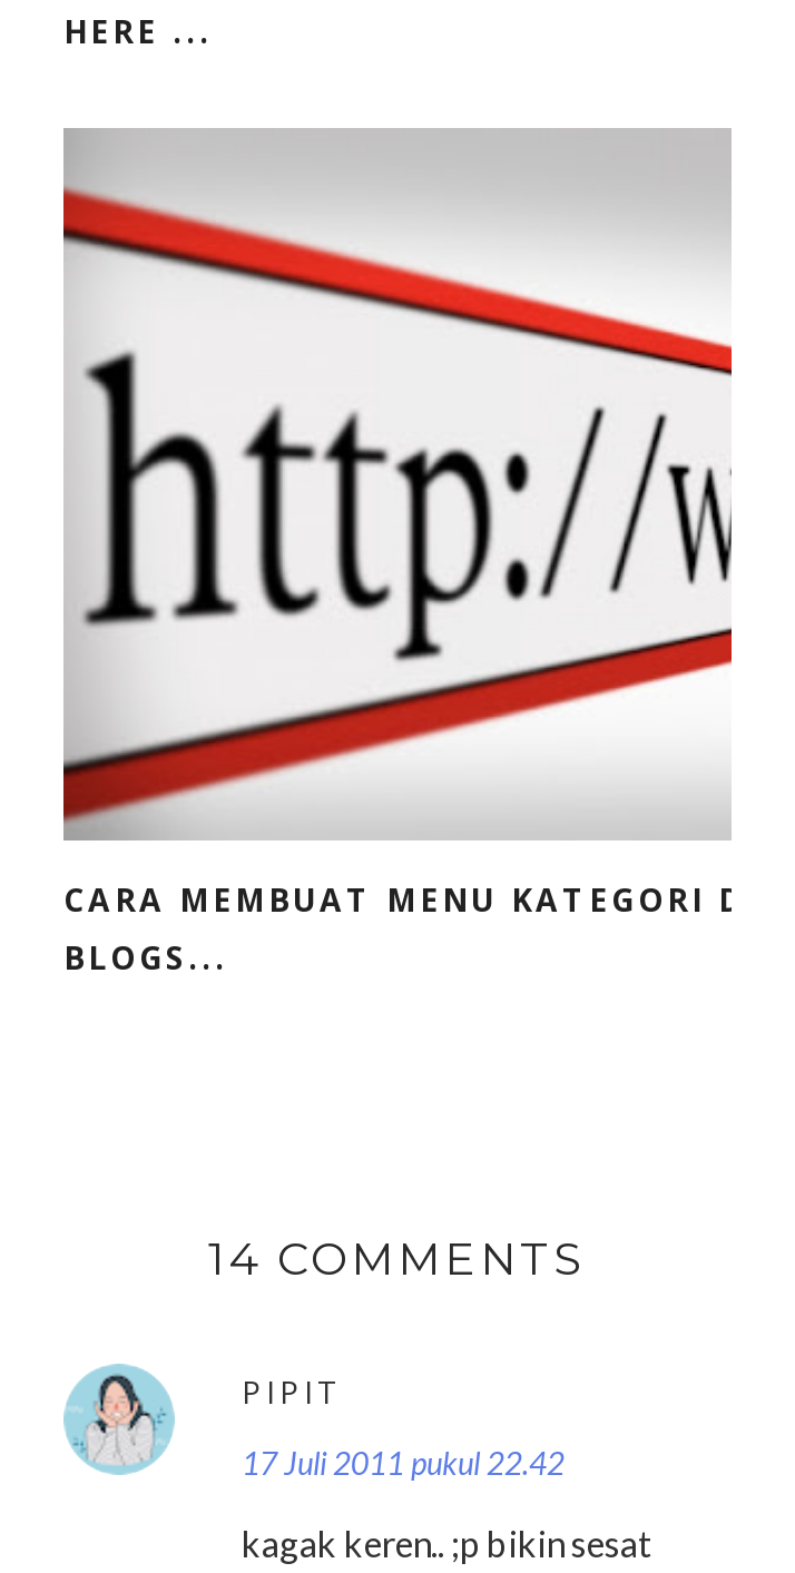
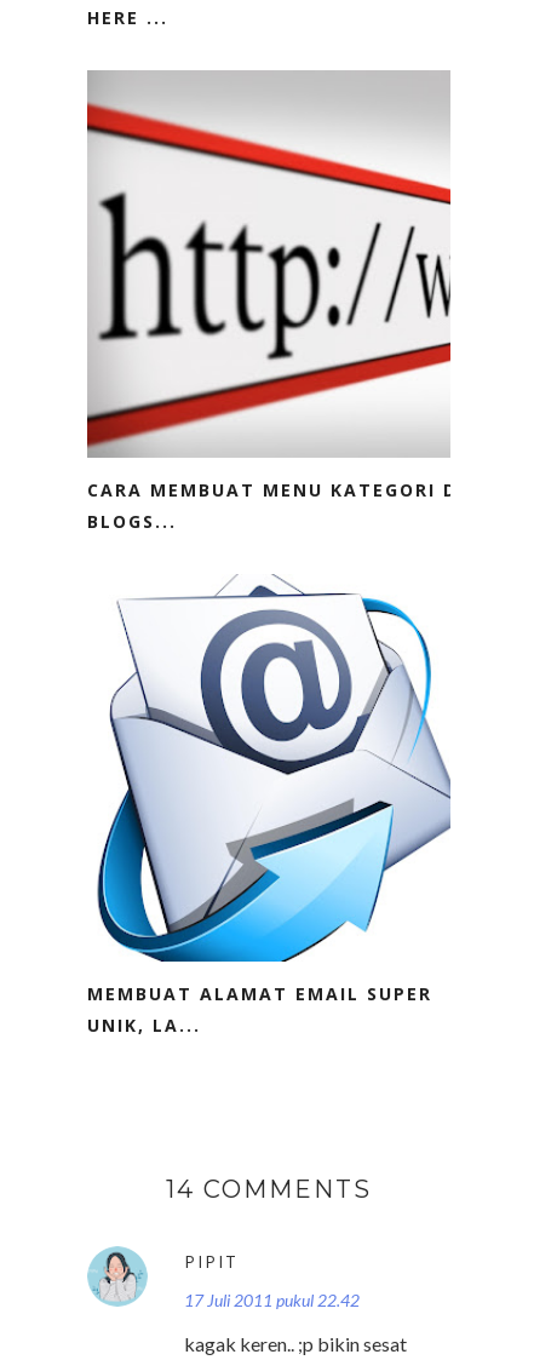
+ [image]
+ MEMBUAT ALAMAT EMAIL SUPER
+ UNIK, LA...
